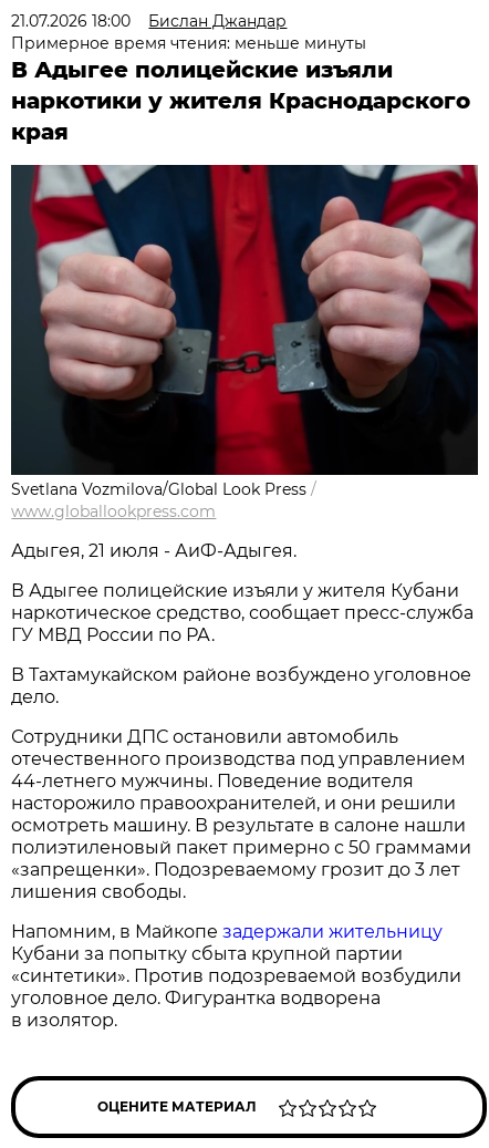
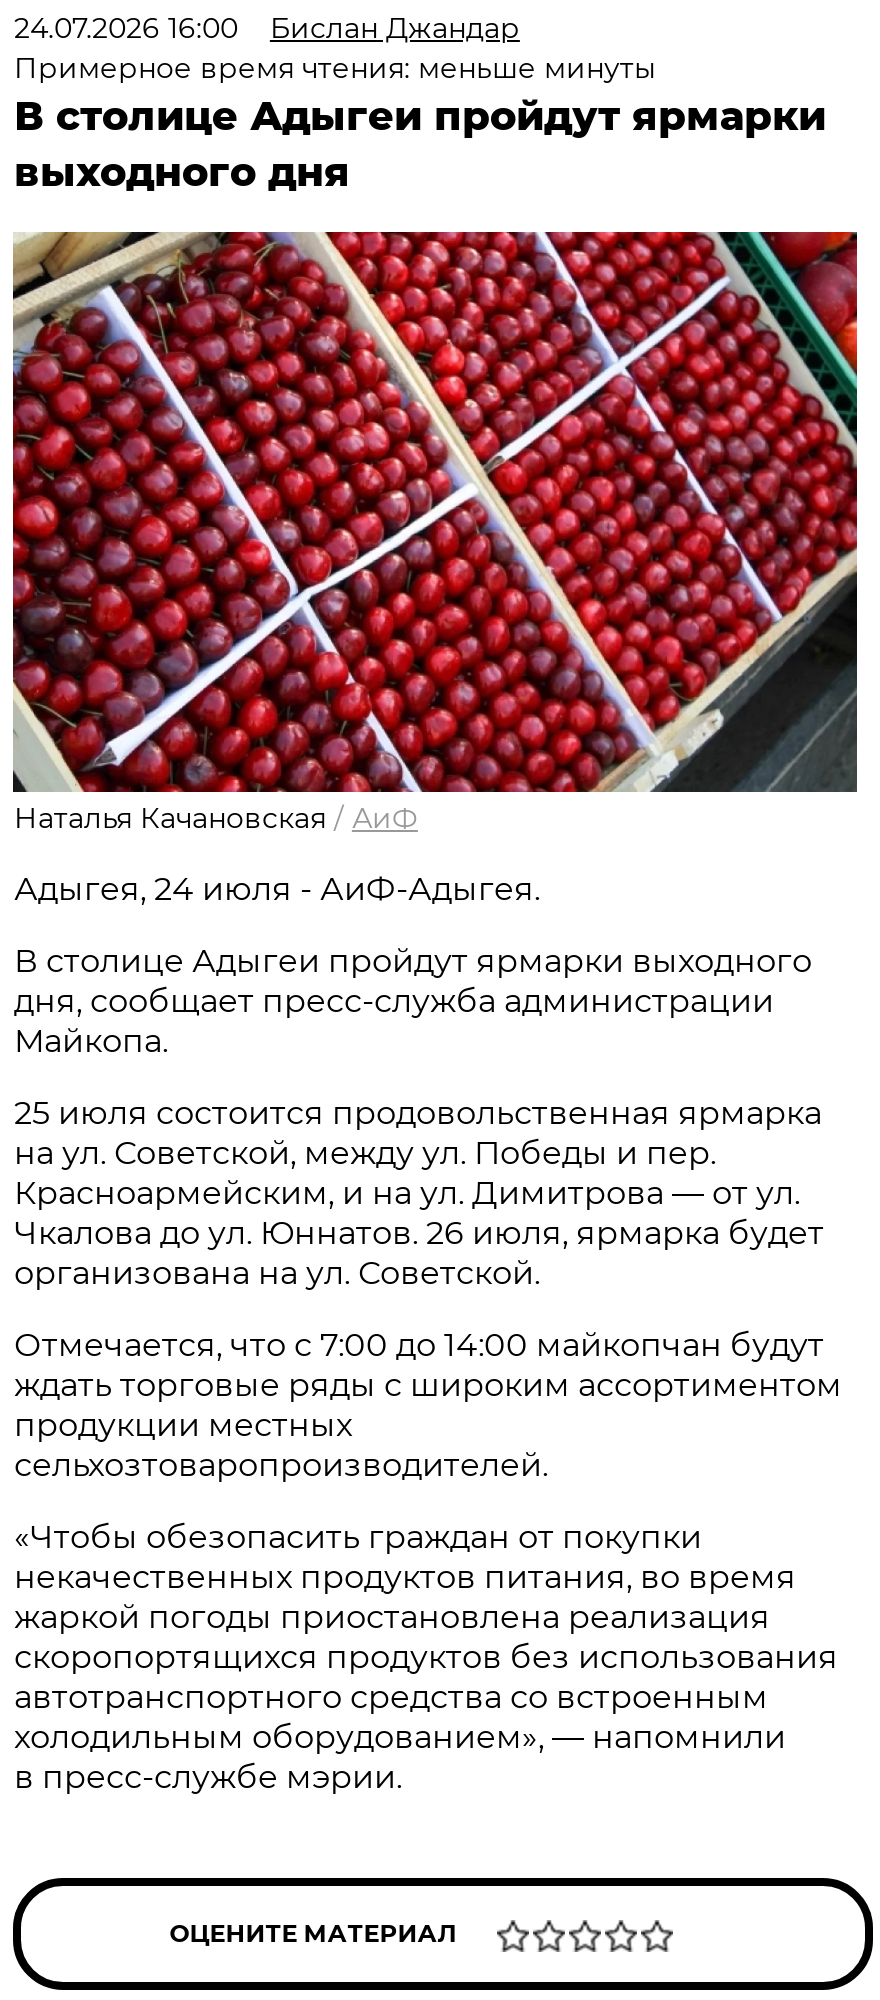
- 21.07.2026 18:00 Бислан Джандар
+ 24.07.2026 16:00 Бислан Джандар

- В Адыгее полицейские изъяли
- наркотики у жителя Краснодарского
- края
+ В столице Адыгеи пройдут ярмарки
+ выходного дня

- [image]
- Svetlana Vozmilova/Global Look Press /
- www.globallookpress.com
+ [image]
+ Наталья Качановская / АиФ

- Адыгея, 21 июля - АиФ-Адыгея.
+ Адыгея, 24 июля - АиФ-Адыгея.

- В Адыгее полицейские изъяли у жителя Кубани
- наркотическое средство, сообщает пресс-служба
- ГУ МВД России по РА.
+ В столице Адыгеи пройдут ярмарки выходного
+ дня, сообщает пресс-служба администрации
+ Майкопа.

- В Тахтамукайском районе возбуждено уголовное
- дело.
+ 25 июля состоится продовольственная ярмарка
+ на ул. Советской, между ул. Победы и пер.
+ Красноармейским, и на ул. Димитрова — от ул.
+ Чкалова до ул. Юннатов. 26 июля, ярмарка будет
+ организована на ул. Советской.

- Сотрудники ДПС остановили автомобиль
- отечественного производства под управлением
- 44-летнего мужчины. Поведение водителя
- насторожило правоохранителей, и они решили
- осмотреть машину. В результате в салоне нашли
- полиэтиленовый пакет примерно с 50 граммами
- «запрещенки». Подозреваемому грозит до 3 лет
- лишения свободы.
+ Отмечается, что с 7:00 до 14:00 майкопчан будут
+ ждать торговые ряды с широким ассортиментом
+ продукции местных
+ сельхозтоваропроизводителей.

- Напомним, в Майкопе задержали жительницу
- Кубани за попытку сбыта крупной партии
- «синтетики». Против подозреваемой возбудили
- уголовное дело. Фигурантка водворена
- в изолятор.
+ «Чтобы обезопасить граждан от покупки
+ некачественных продуктов питания, во время
+ жаркой погоды приостановлена реализация
+ скоропортящихся продуктов без использования
+ автотранспортного средства со встроенным
+ холодильным оборудованием», — напомнили
+ в пресс-службе мэрии.
